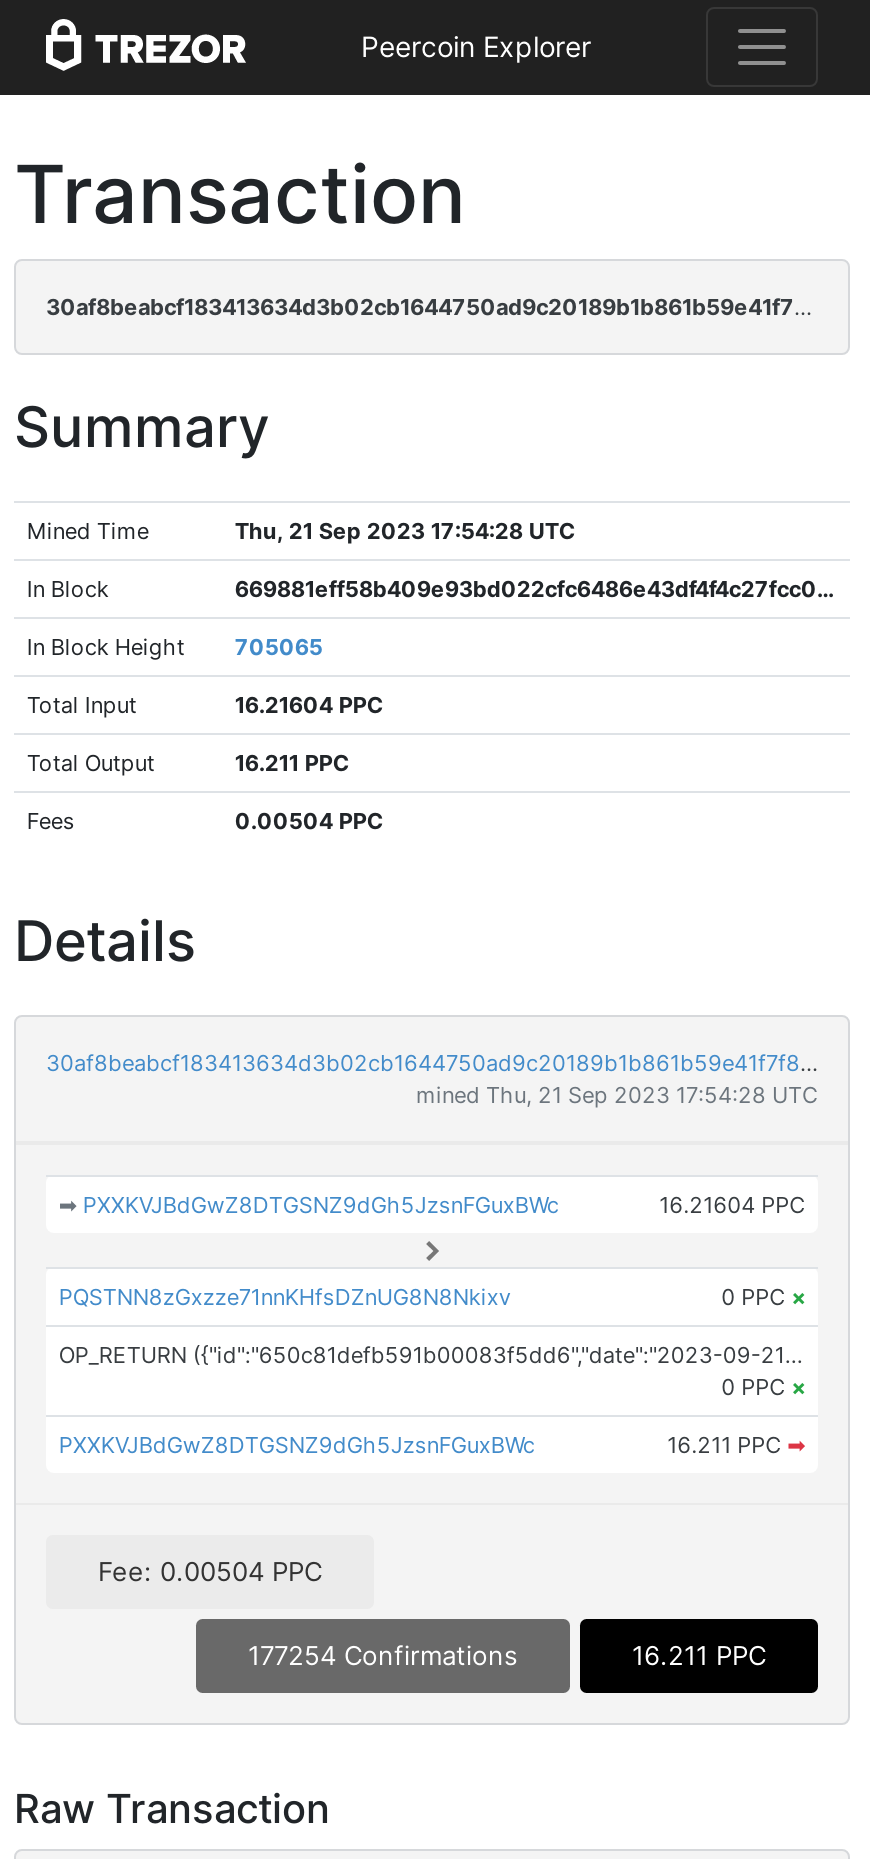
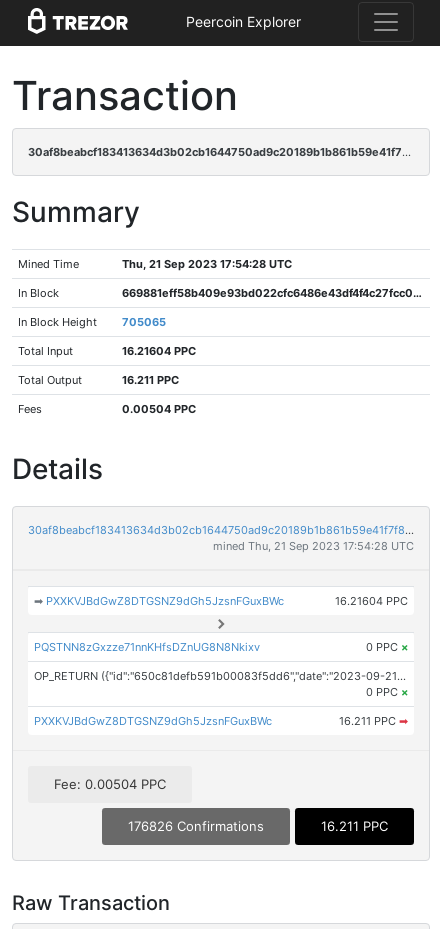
- 177254 Confirmations
+ 176826 Confirmations
